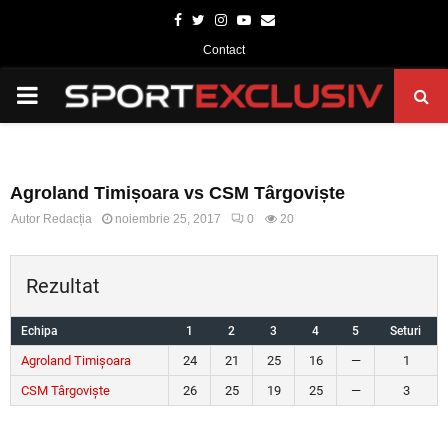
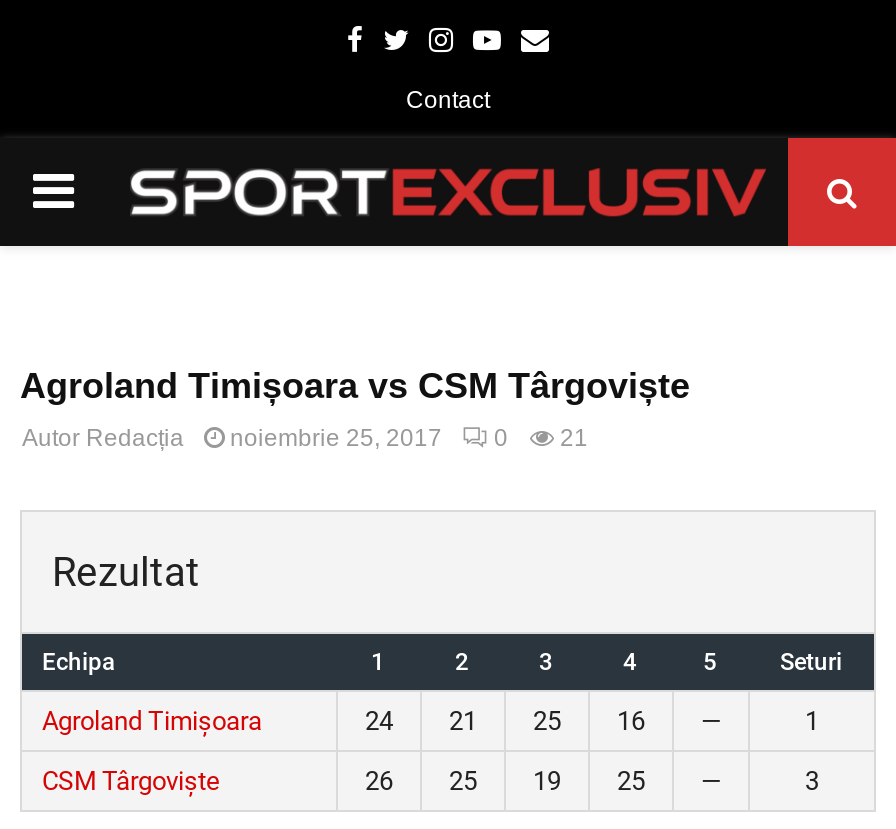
- Autor Redacția noiembrie 25, 2017 0 20
+ Autor Redacția noiembrie 25, 2017 0 21
